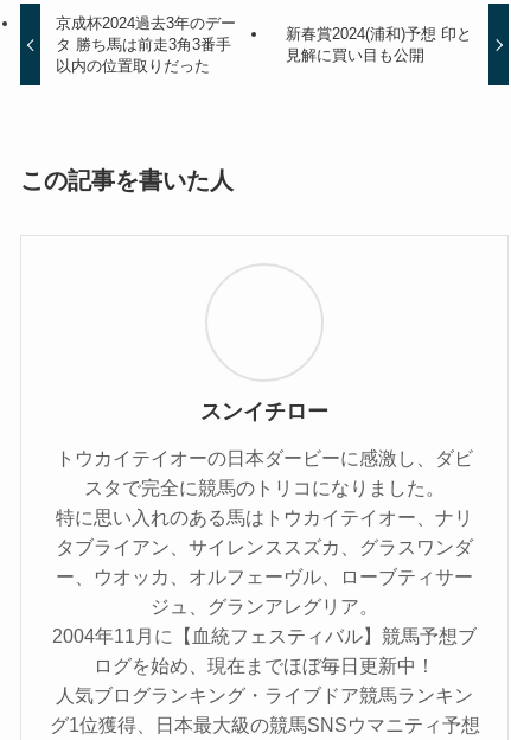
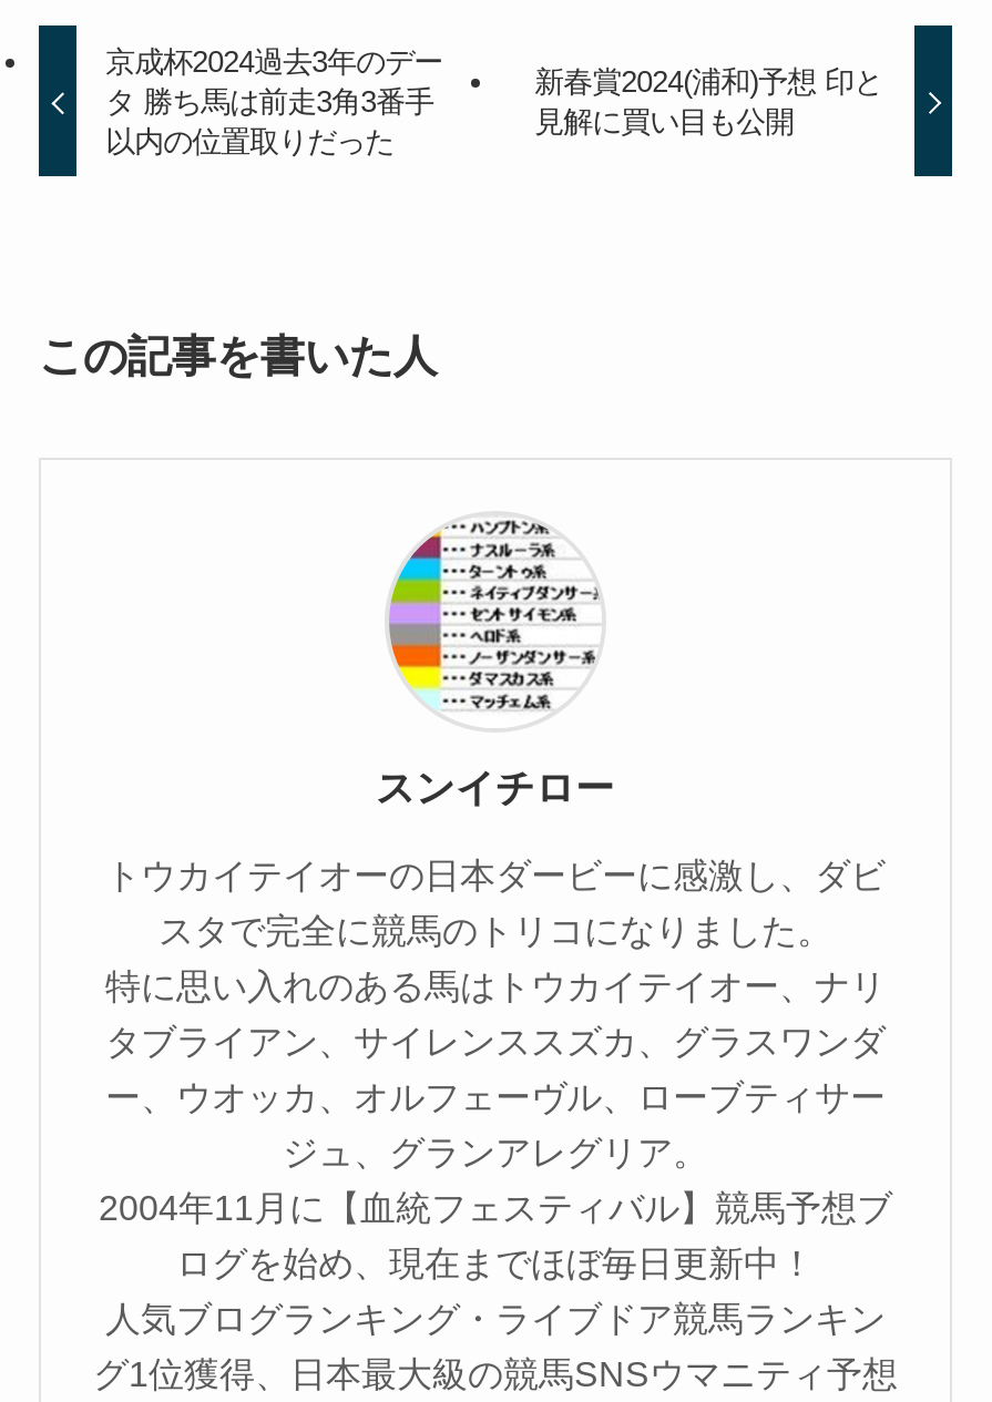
+ [image]
